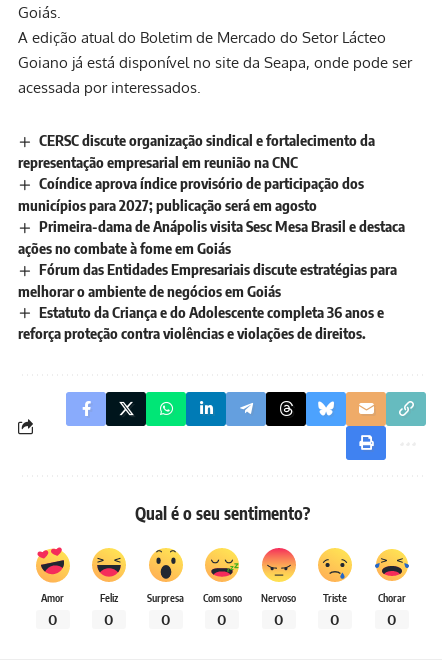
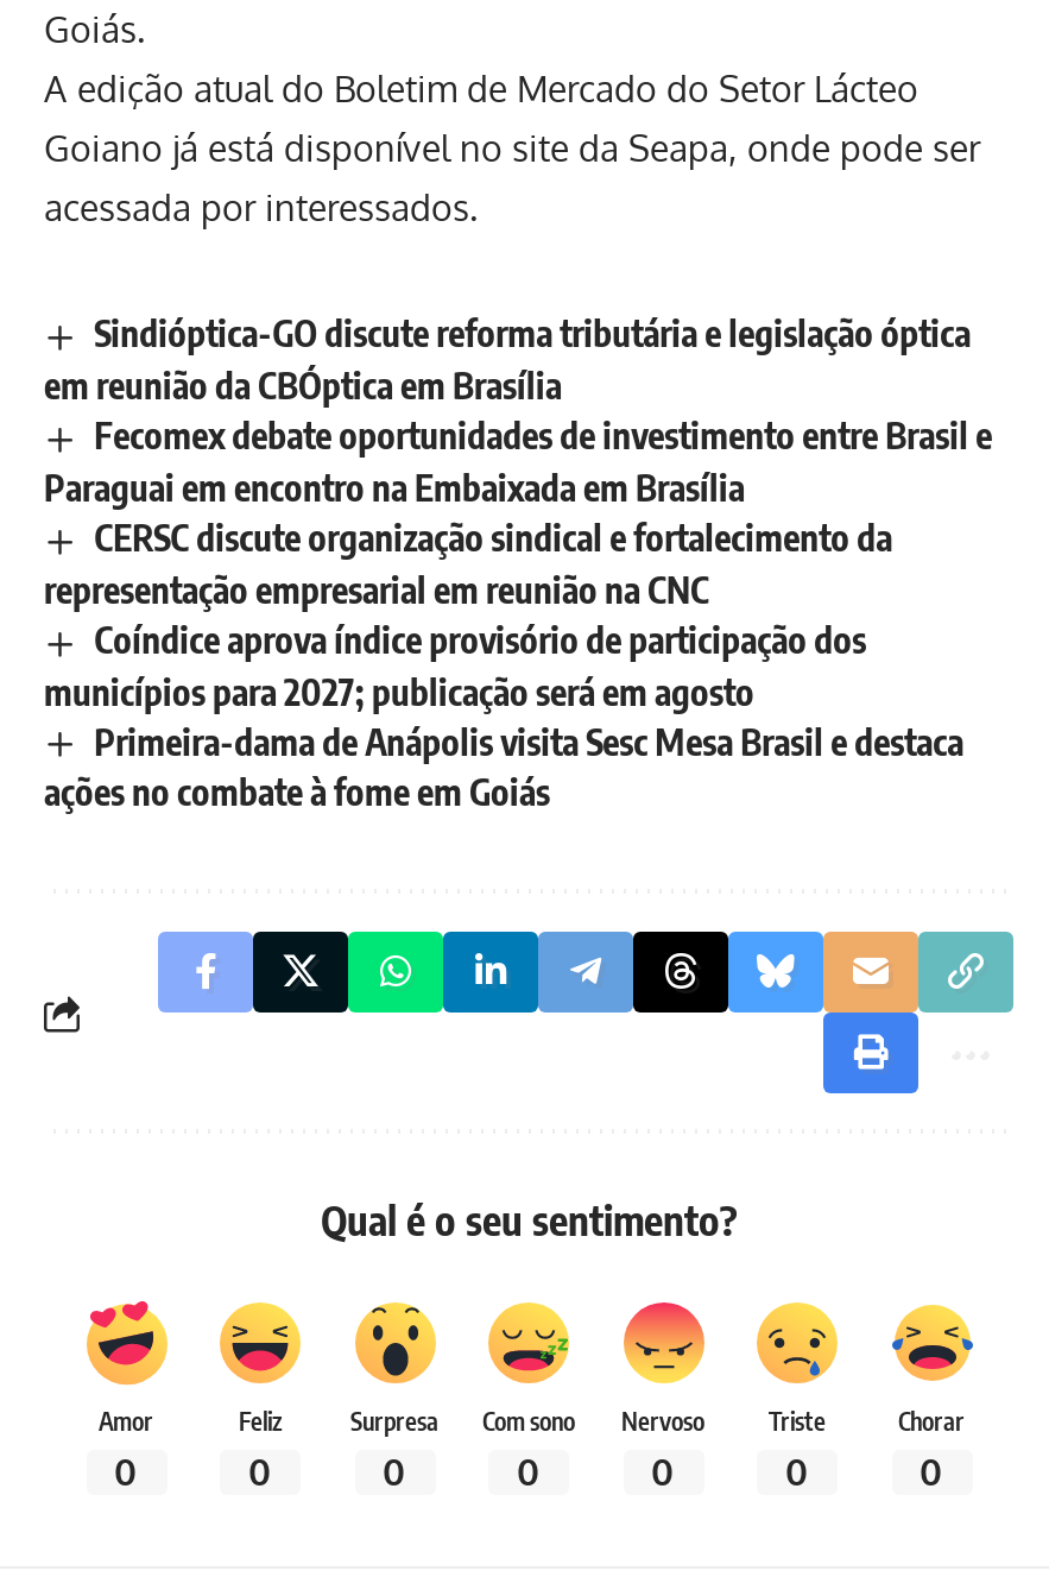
+ Sindióptica-GO discute reforma tributária e legislação óptica
+ em reunião da CBÓptica em Brasília
+ Fecomex debate oportunidades de investimento entre Brasil e
+ Paraguai em encontro na Embaixada em Brasília

moved down: CERSC discute organização sindical e fortalecimento da | representação empresarial em reunião na CNC | Coíndice aprova índice provisório de participação dos | municípios para 2027; publicação será em agosto | Primeira-dama de Anápolis visita Sesc Mesa Brasil e destaca | ações no combate à fome em Goiás

- Fórum das Entidades Empresariais discute estratégias para
- melhorar o ambiente de negócios em Goiás
- Estatuto da Criança e do Adolescente completa 36 anos e
- reforça proteção contra violências e violações de direitos.
